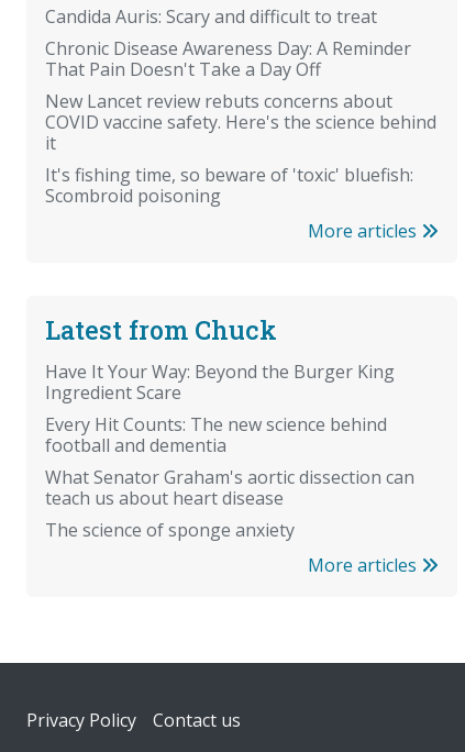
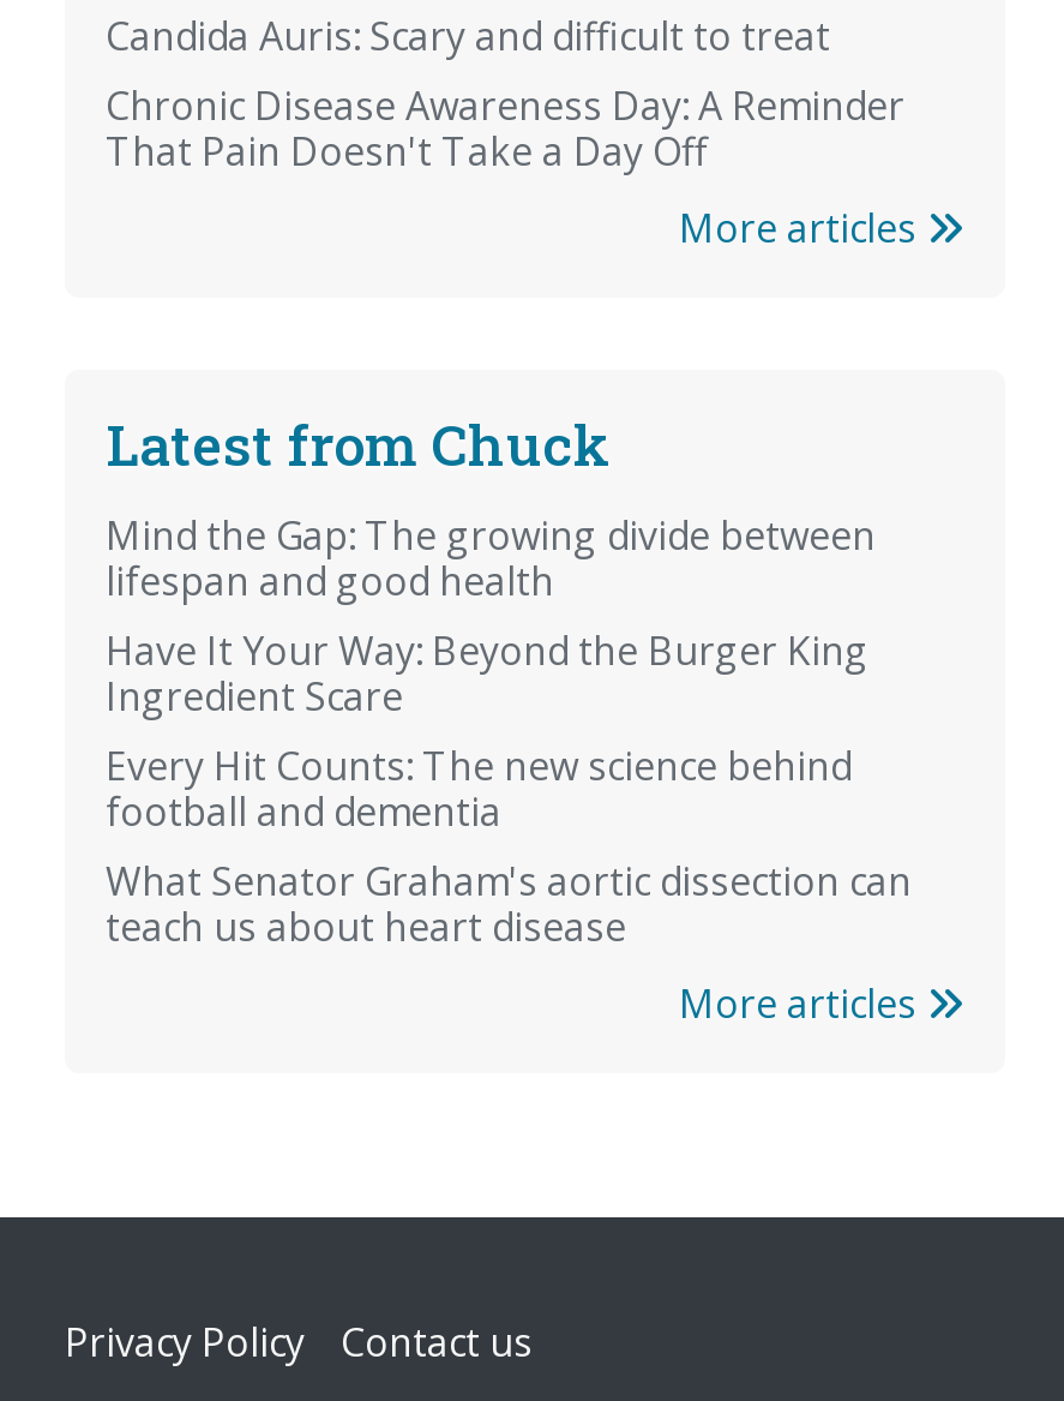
- New Lancet review rebuts concerns about
- COVID vaccine safety. Here's the science behind
- it
- It's fishing time, so beware of 'toxic' bluefish:
- Scombroid poisoning

moved up: More articles | Latest from Chuck

+ Mind the Gap: The growing divide between
+ lifespan and good health

- The science of sponge anxiety
